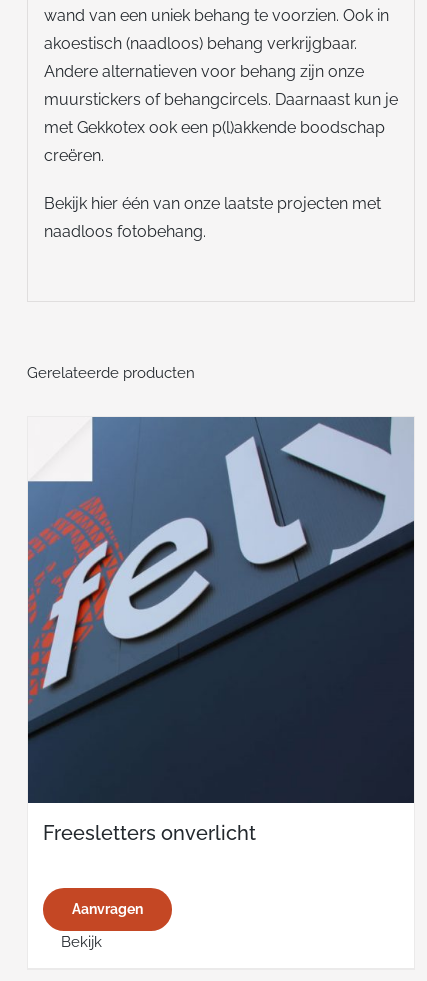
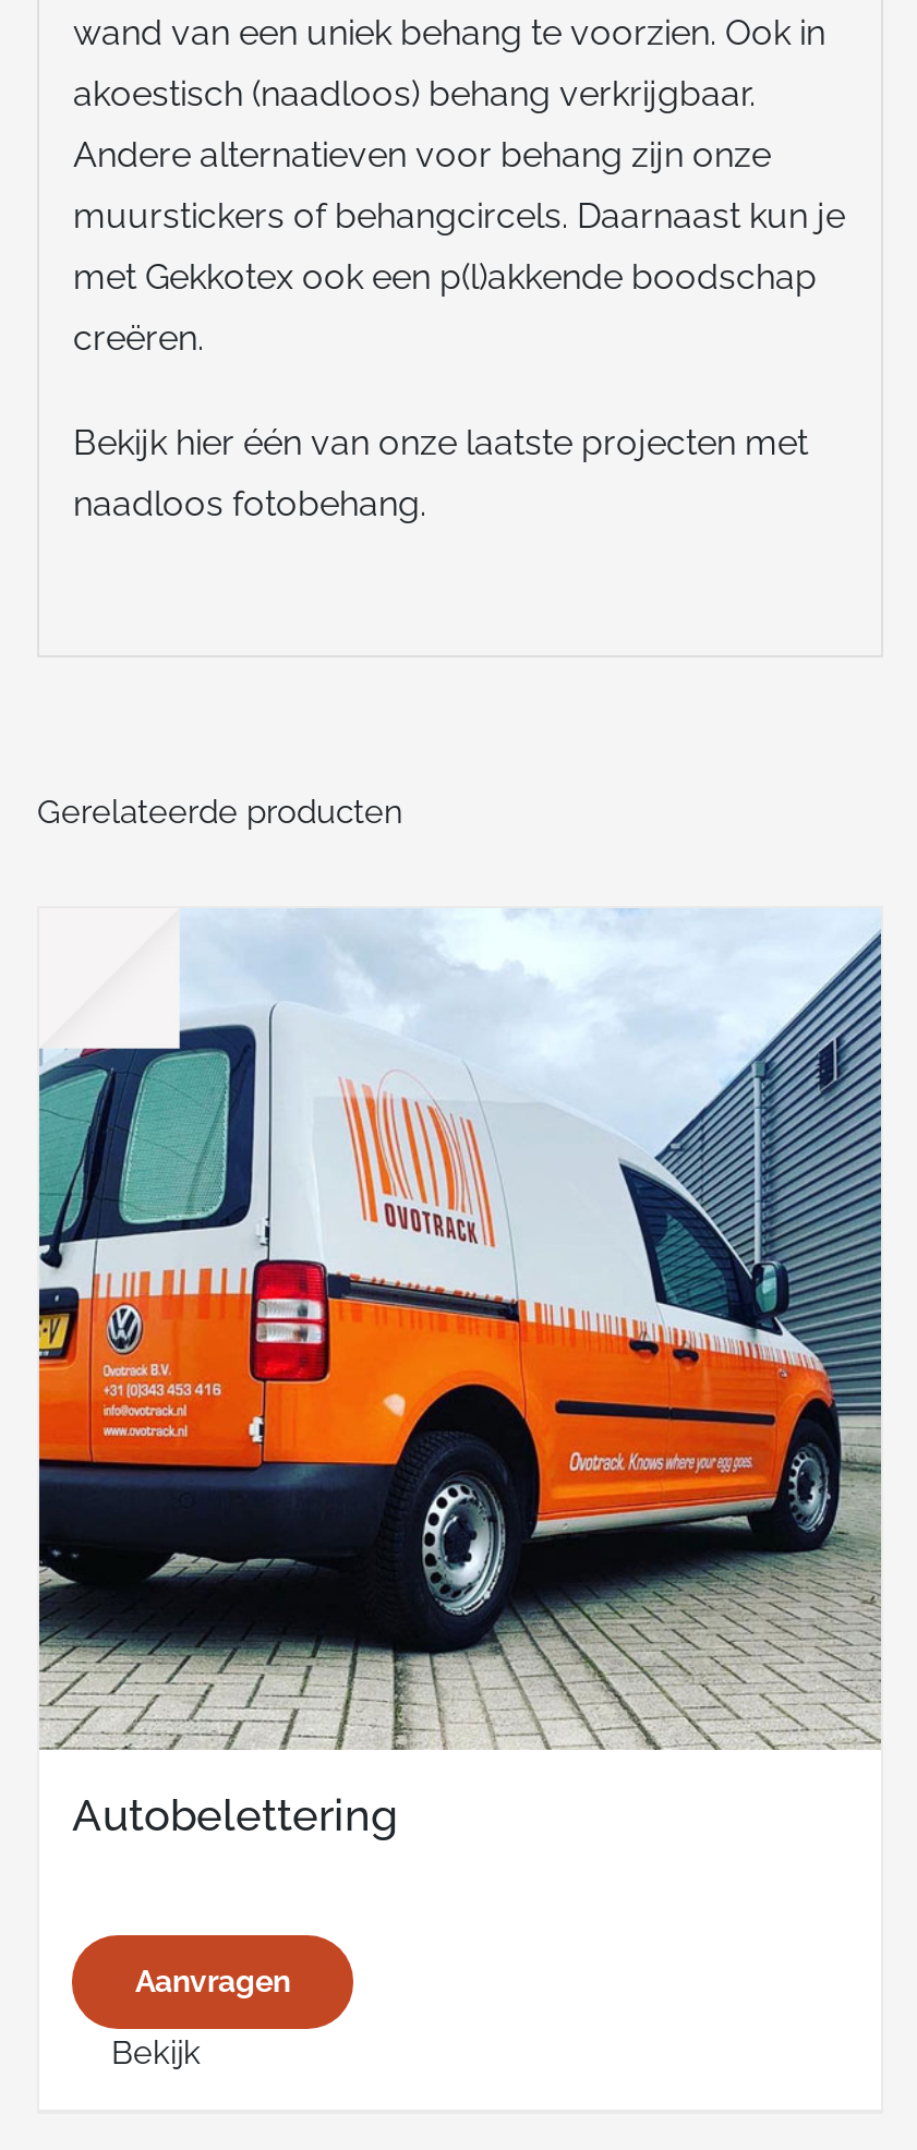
- [image]
- Freesletters onverlicht
+ [image]
+ Autobelettering
